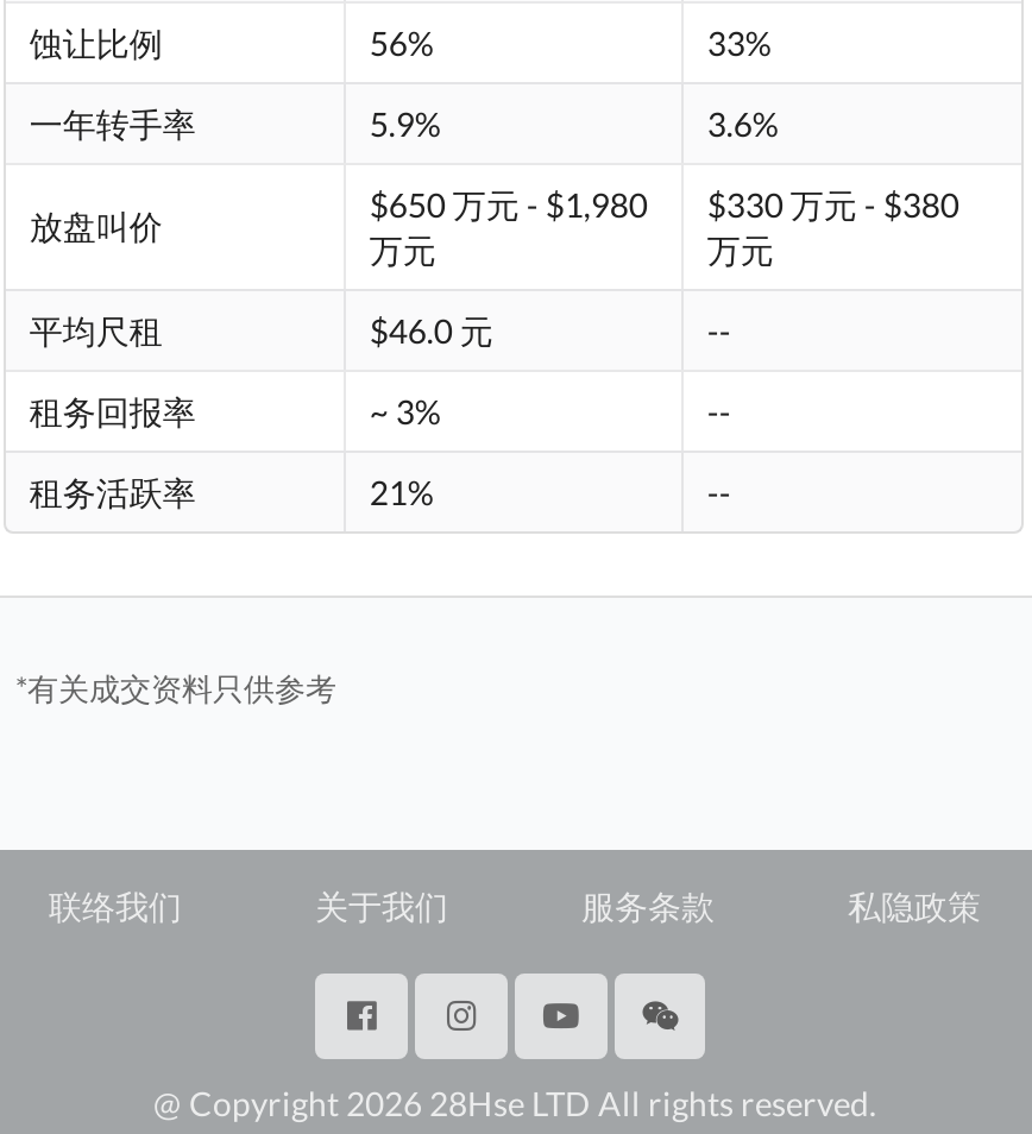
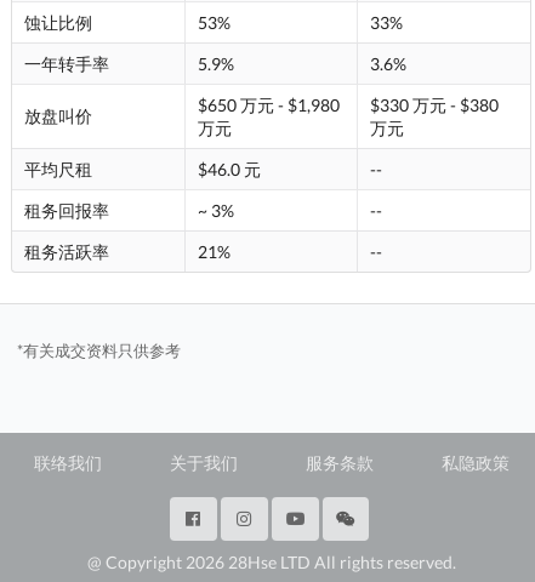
- 56%
+ 53%
